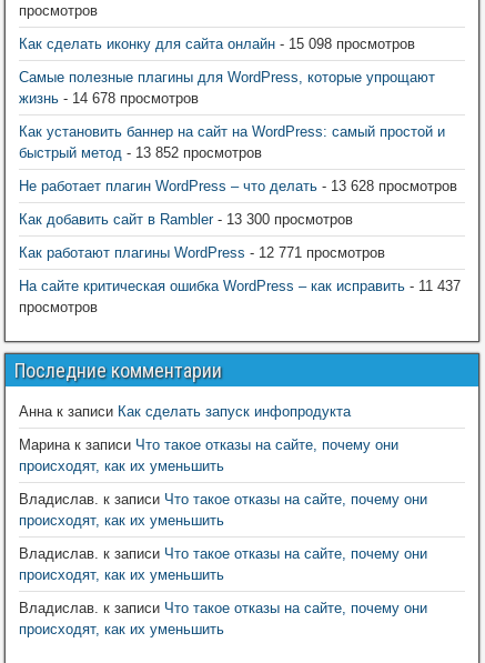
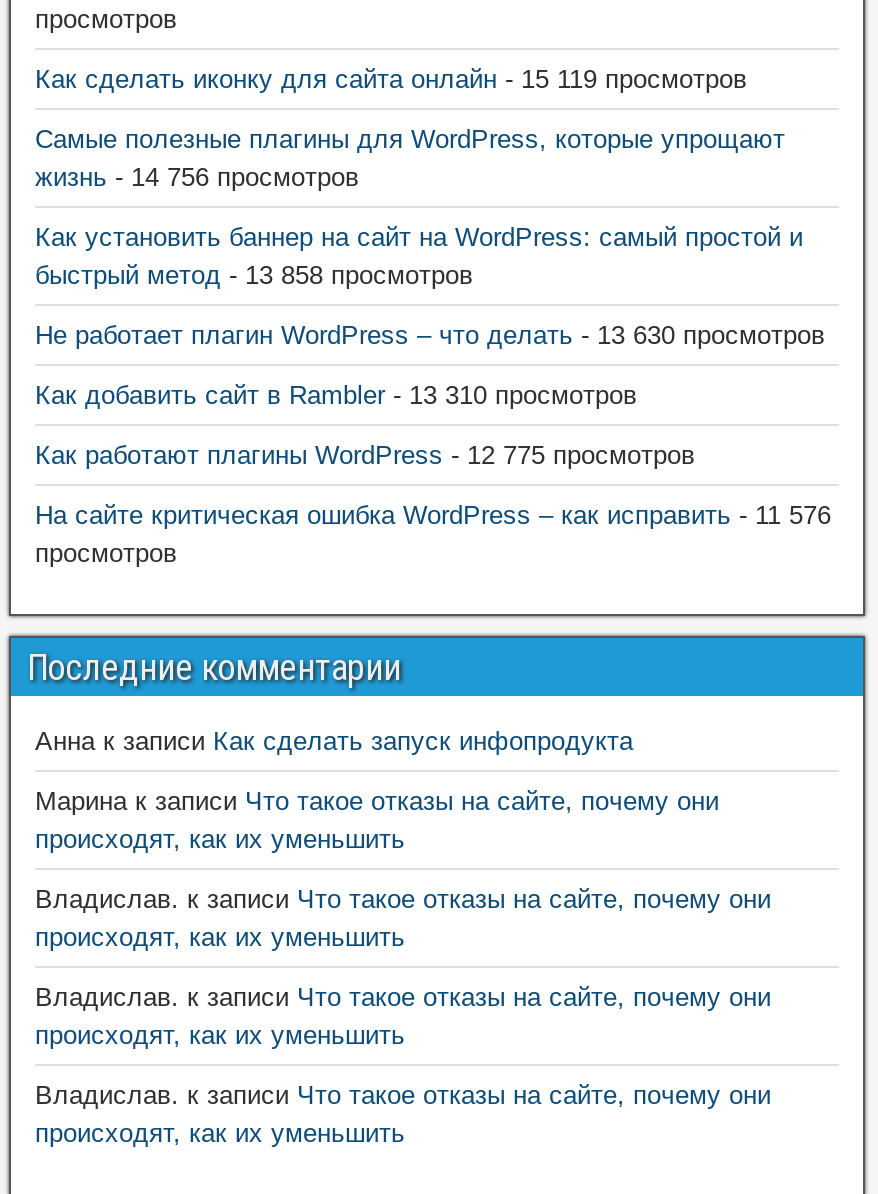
- Как сделать иконку для сайта онлайн - 15 098 просмотров
+ Как сделать иконку для сайта онлайн - 15 119 просмотров

- жизнь - 14 678 просмотров
+ жизнь - 14 756 просмотров

- быстрый метод - 13 852 просмотров
+ быстрый метод - 13 858 просмотров

- Не работает плагин WordPress – что делать - 13 628 просмотров
+ Не работает плагин WordPress – что делать - 13 630 просмотров

- Как добавить сайт в Rambler - 13 300 просмотров
+ Как добавить сайт в Rambler - 13 310 просмотров

- Как работают плагины WordPress - 12 771 просмотров
+ Как работают плагины WordPress - 12 775 просмотров

- На сайте критическая ошибка WordPress – как исправить - 11 437
+ На сайте критическая ошибка WordPress – как исправить - 11 576
